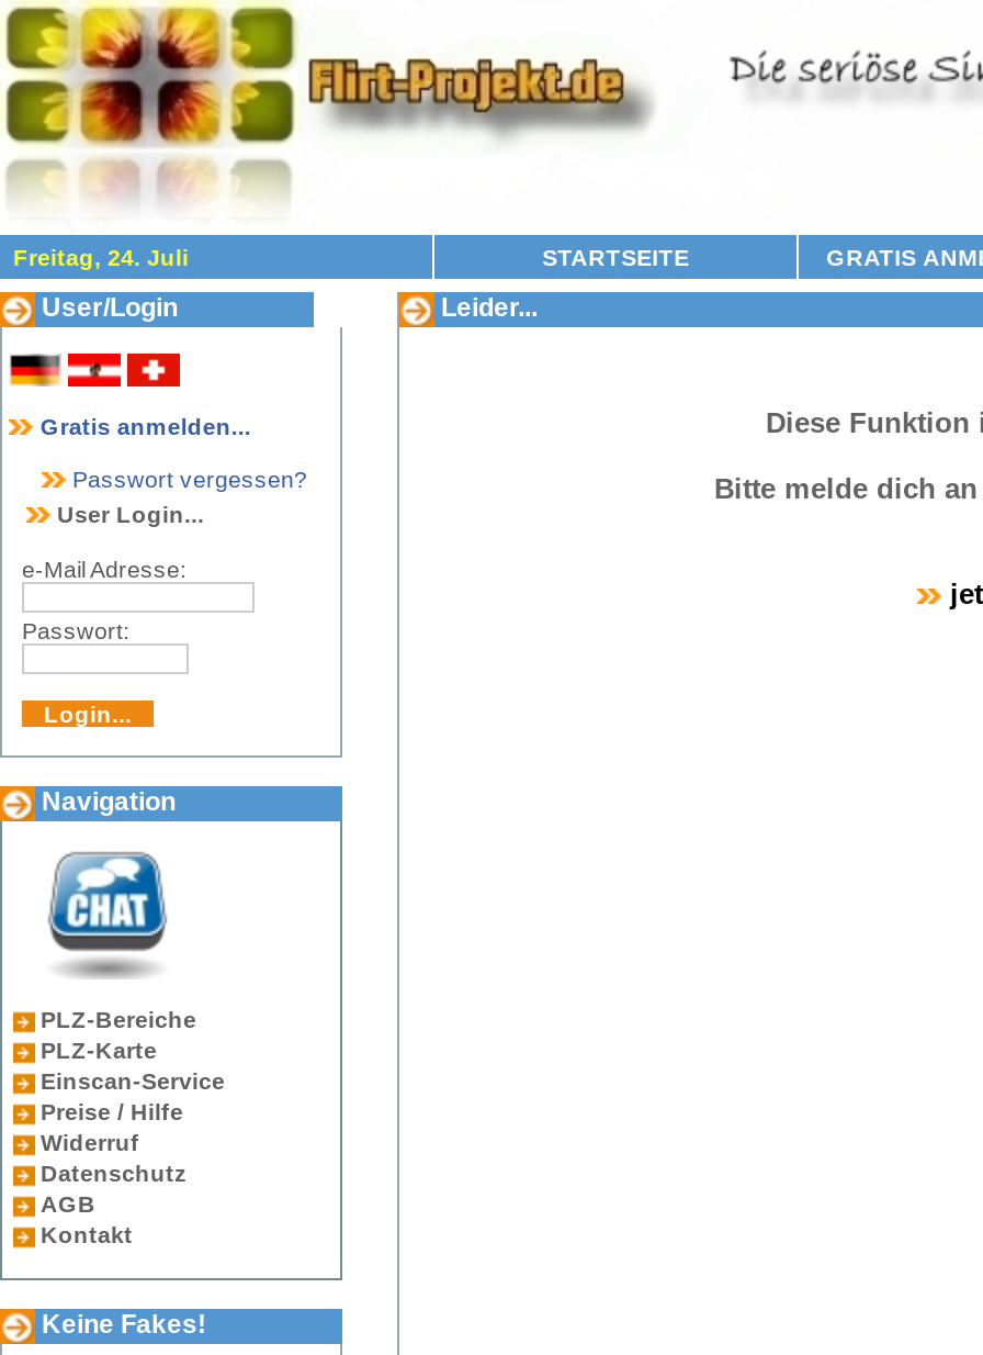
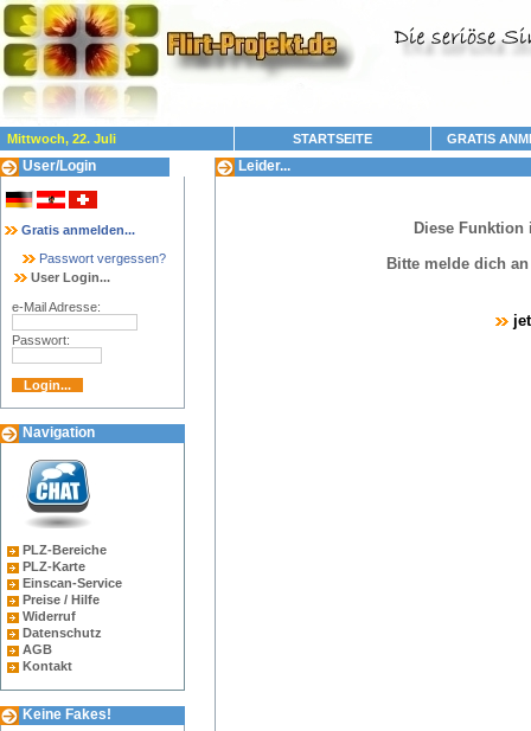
- Freitag, 24. Juli
+ Mittwoch, 22. Juli
